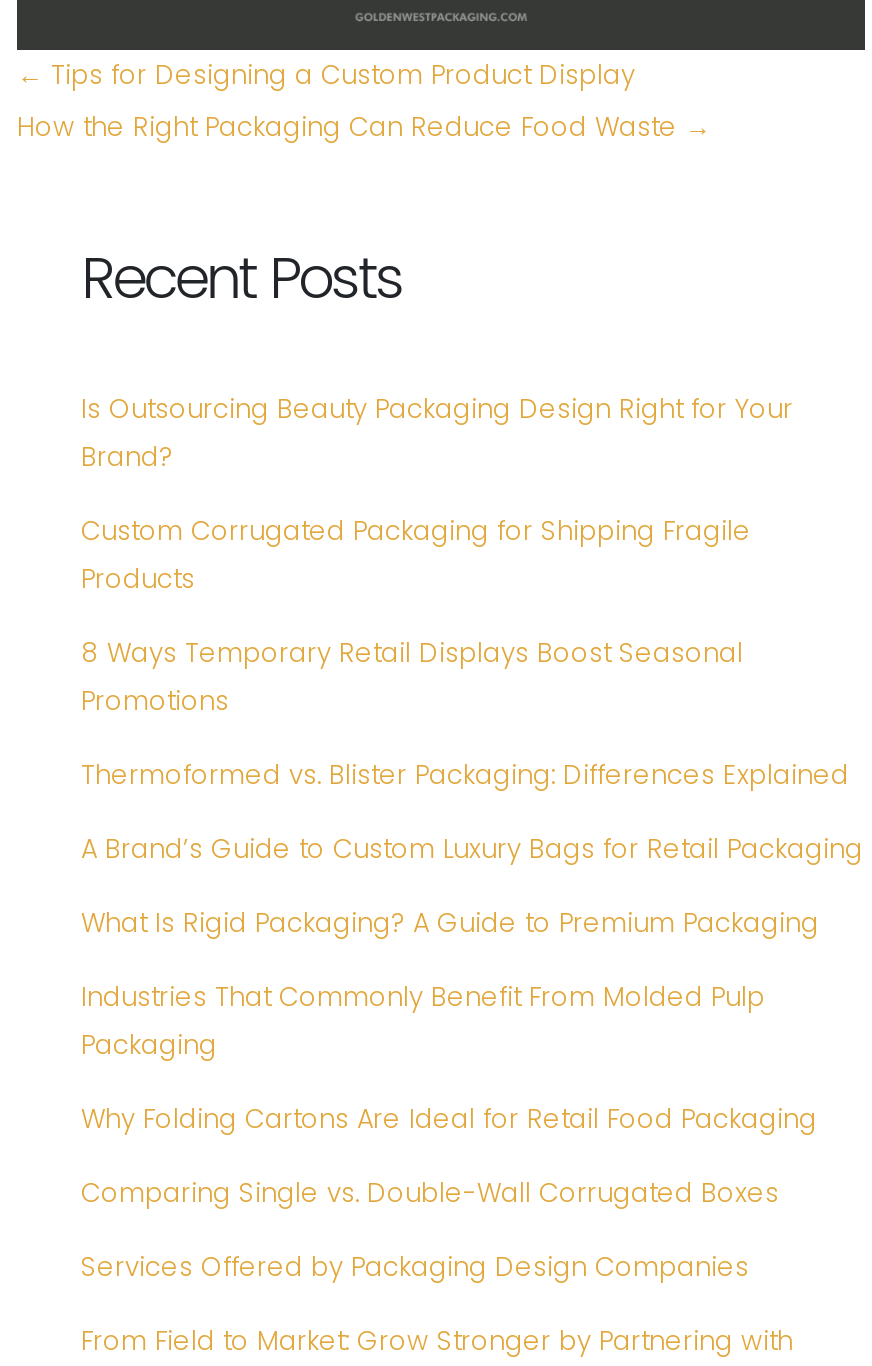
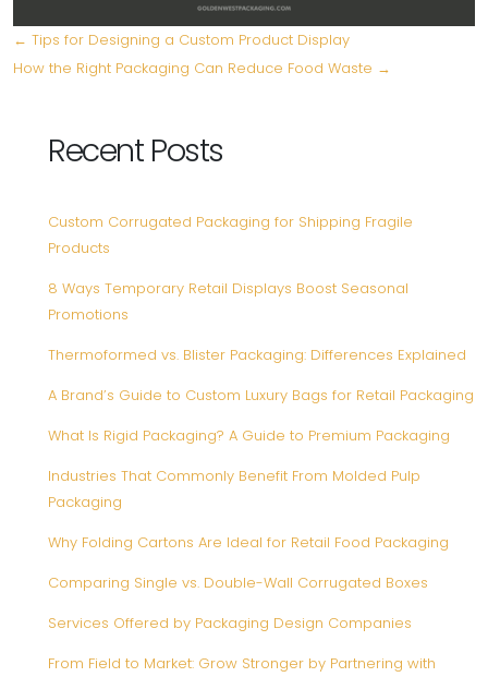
- Is Outsourcing Beauty Packaging Design Right for Your
- Brand?
